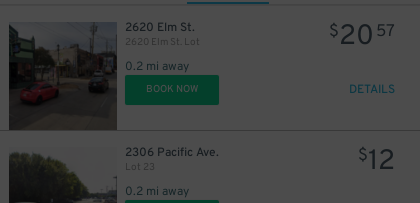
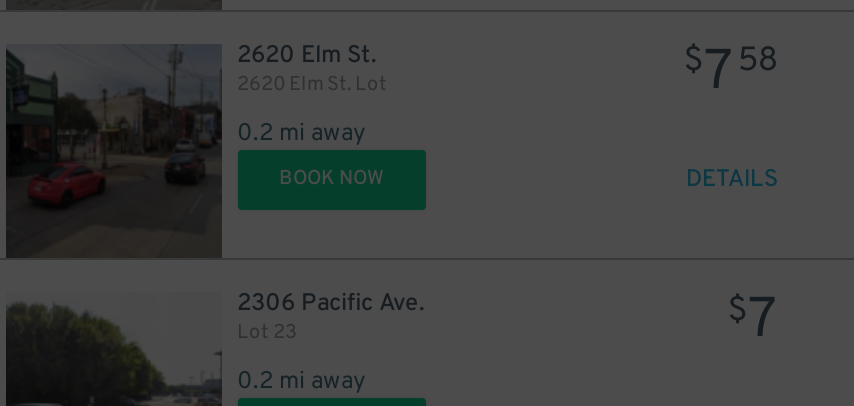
- $20 57
+ $7 58

- $12
+ $7
